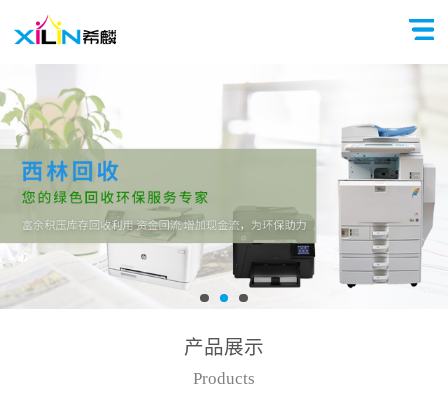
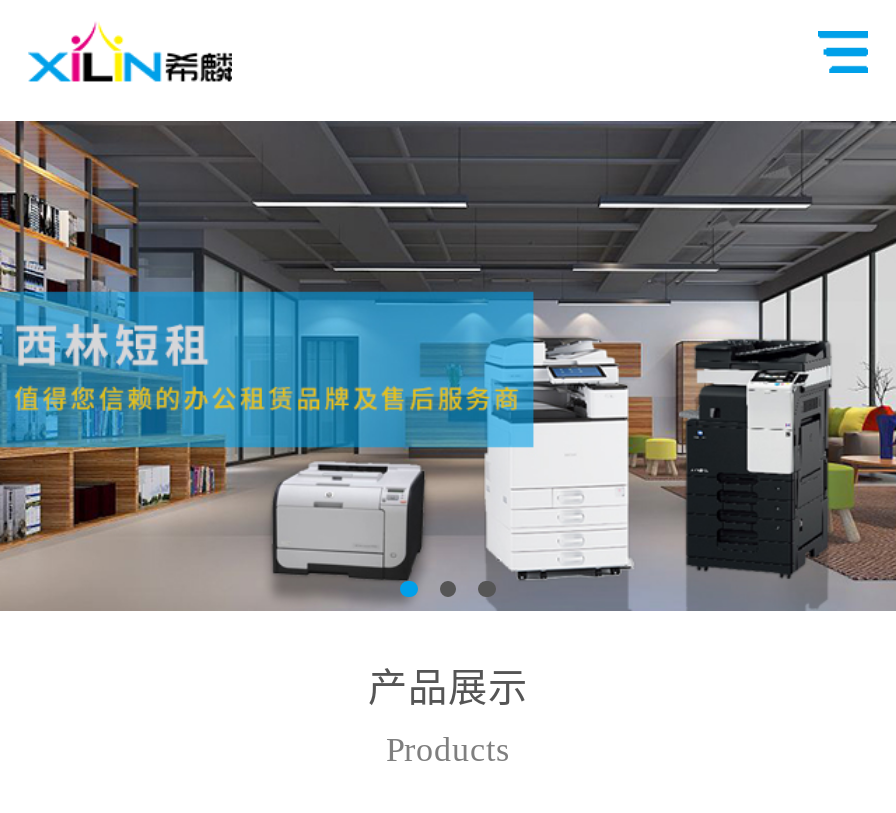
- [image]
+ [image]
